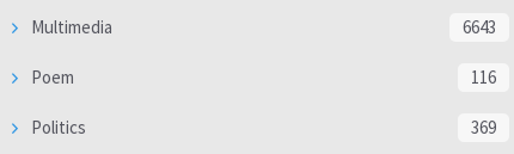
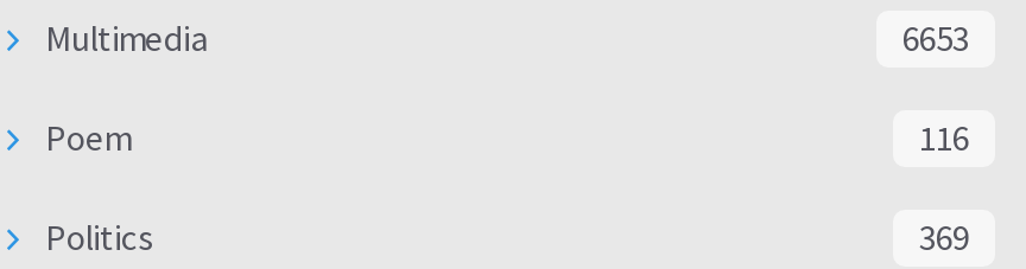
- 6643
+ 6653
